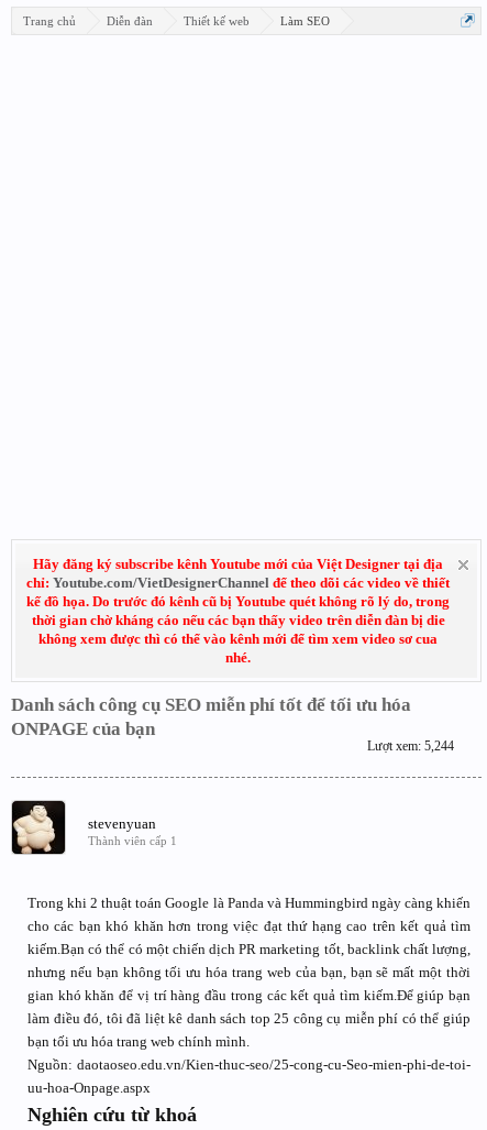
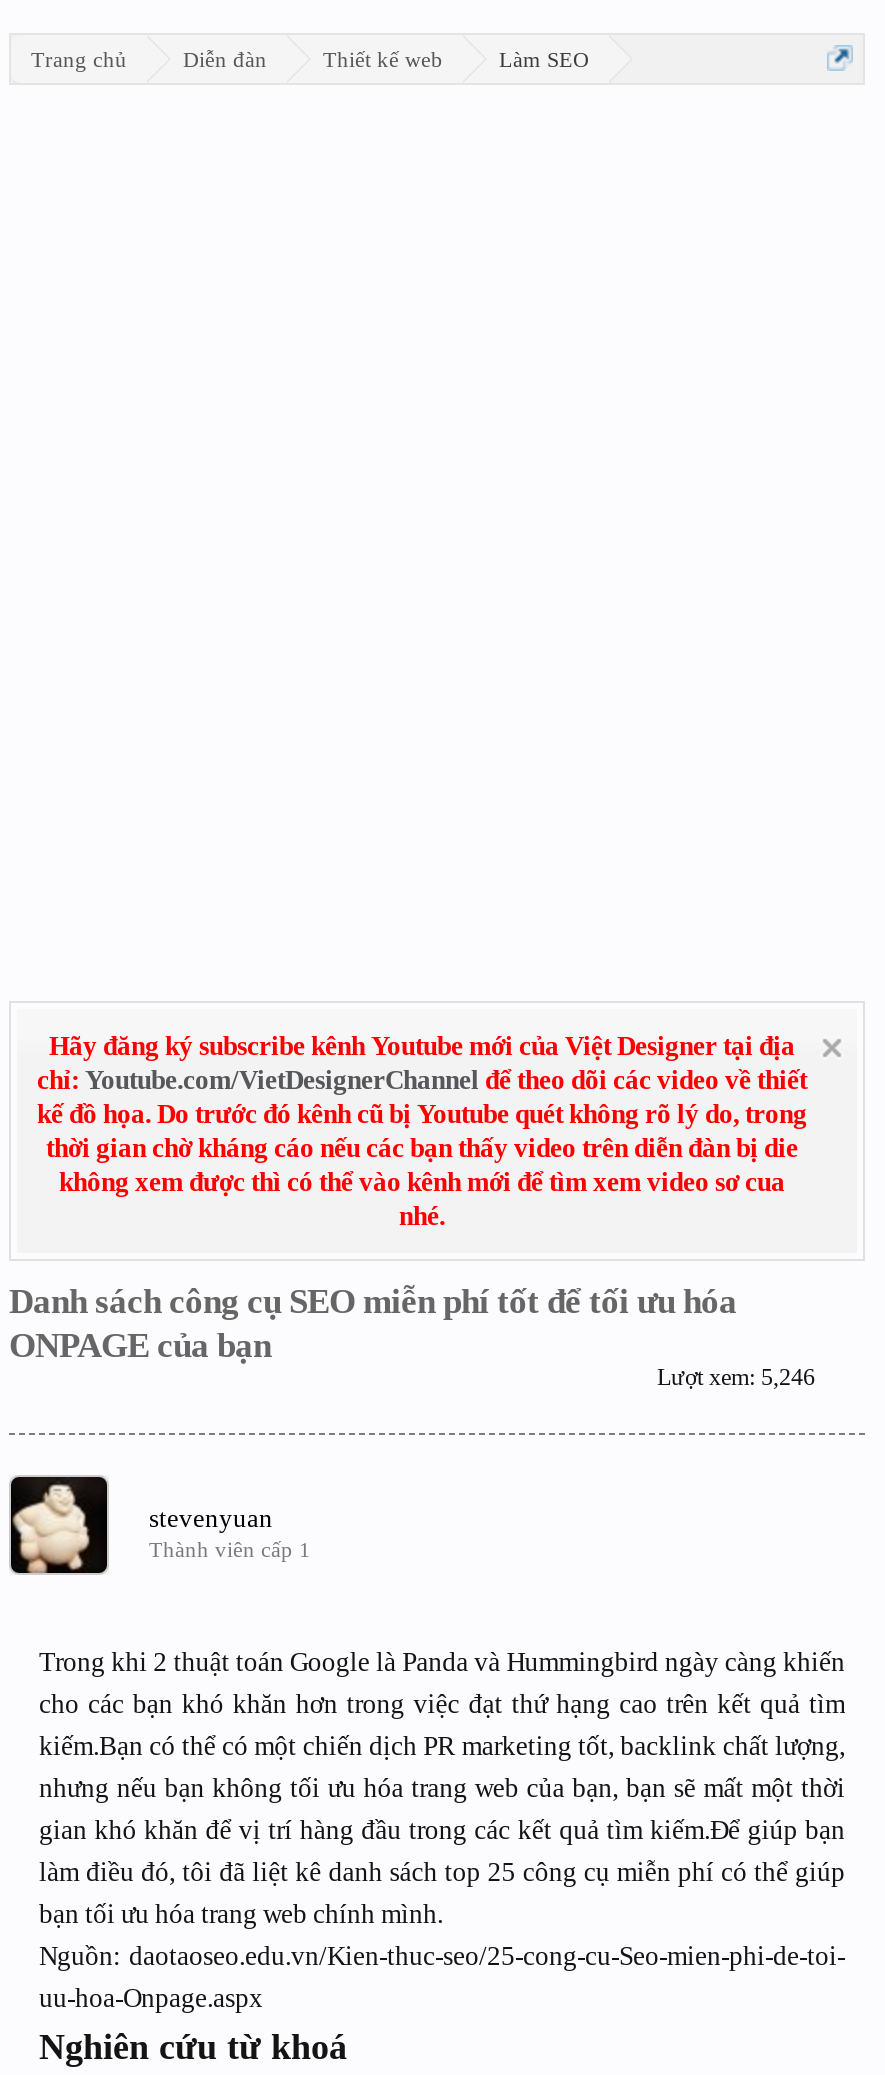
- Lượt xem: 5,244
+ Lượt xem: 5,246
